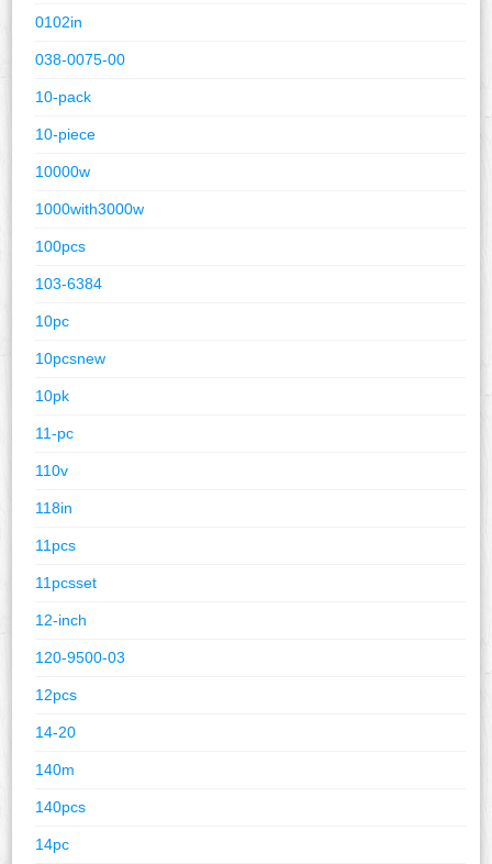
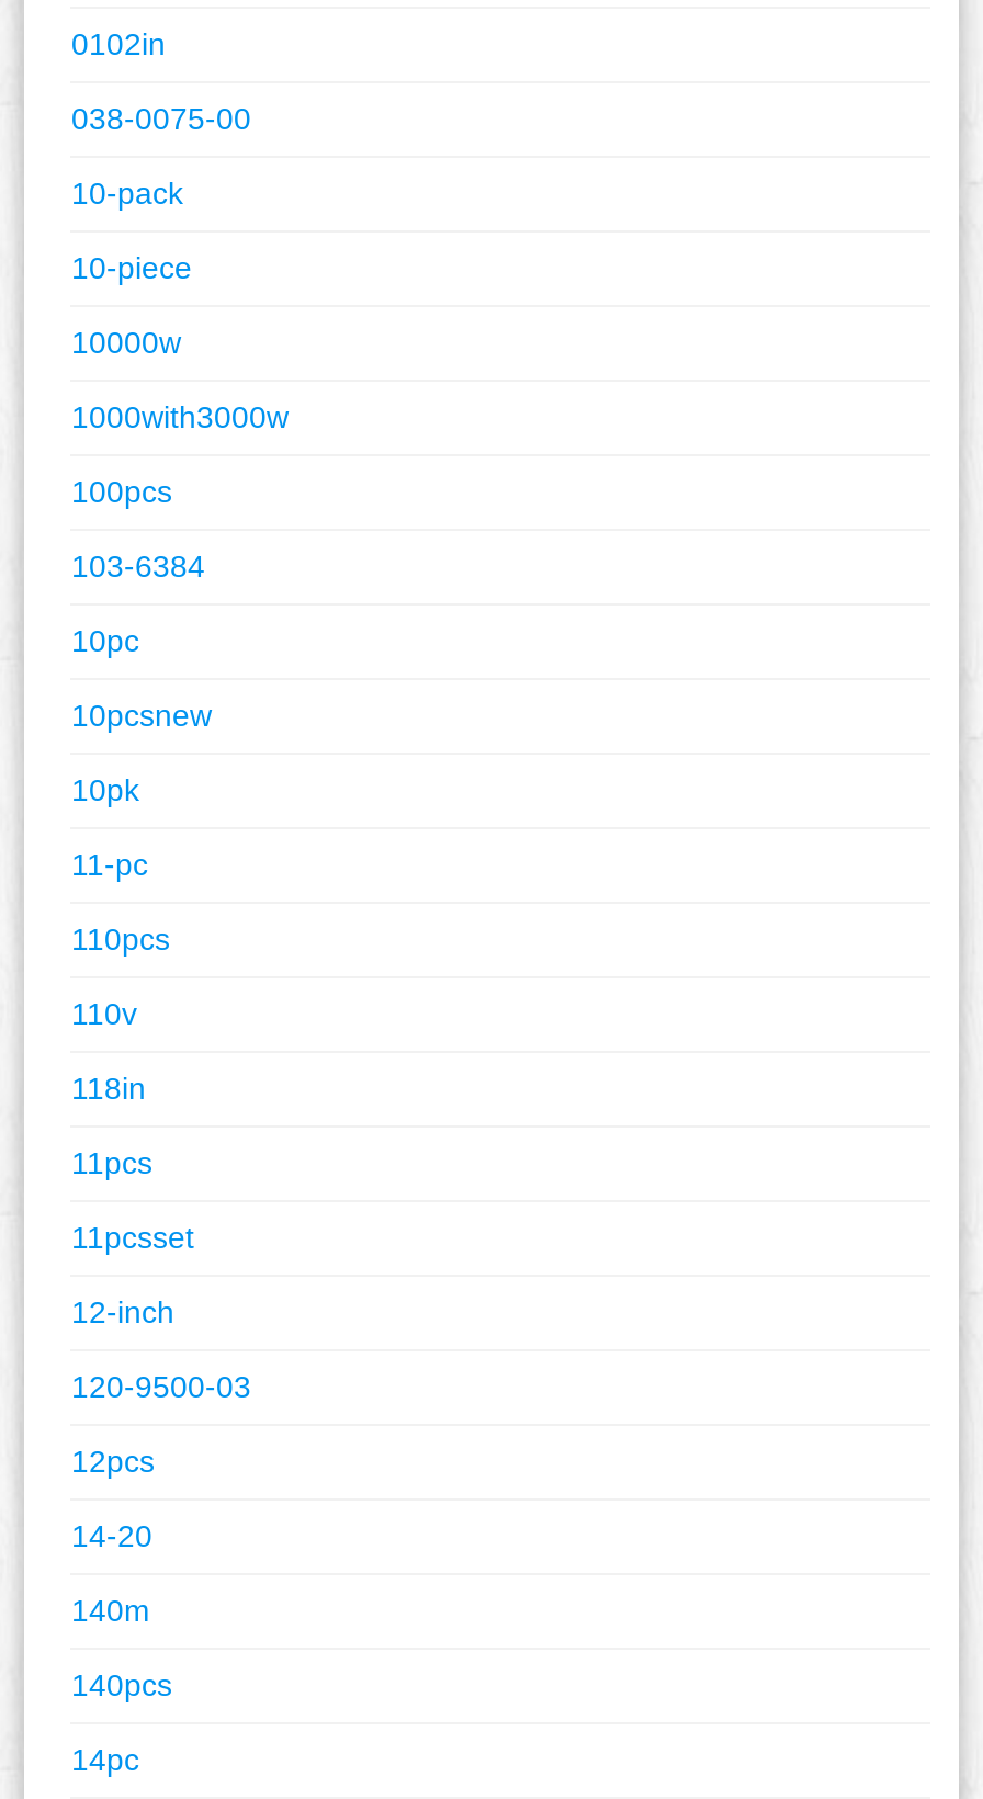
+ 110pcs
